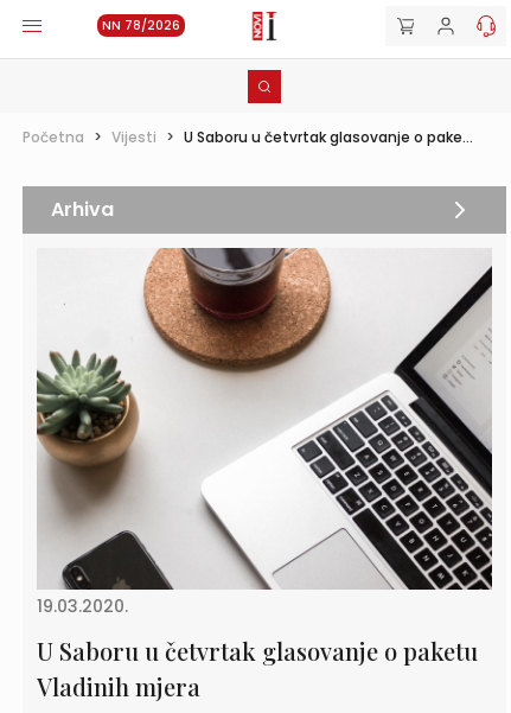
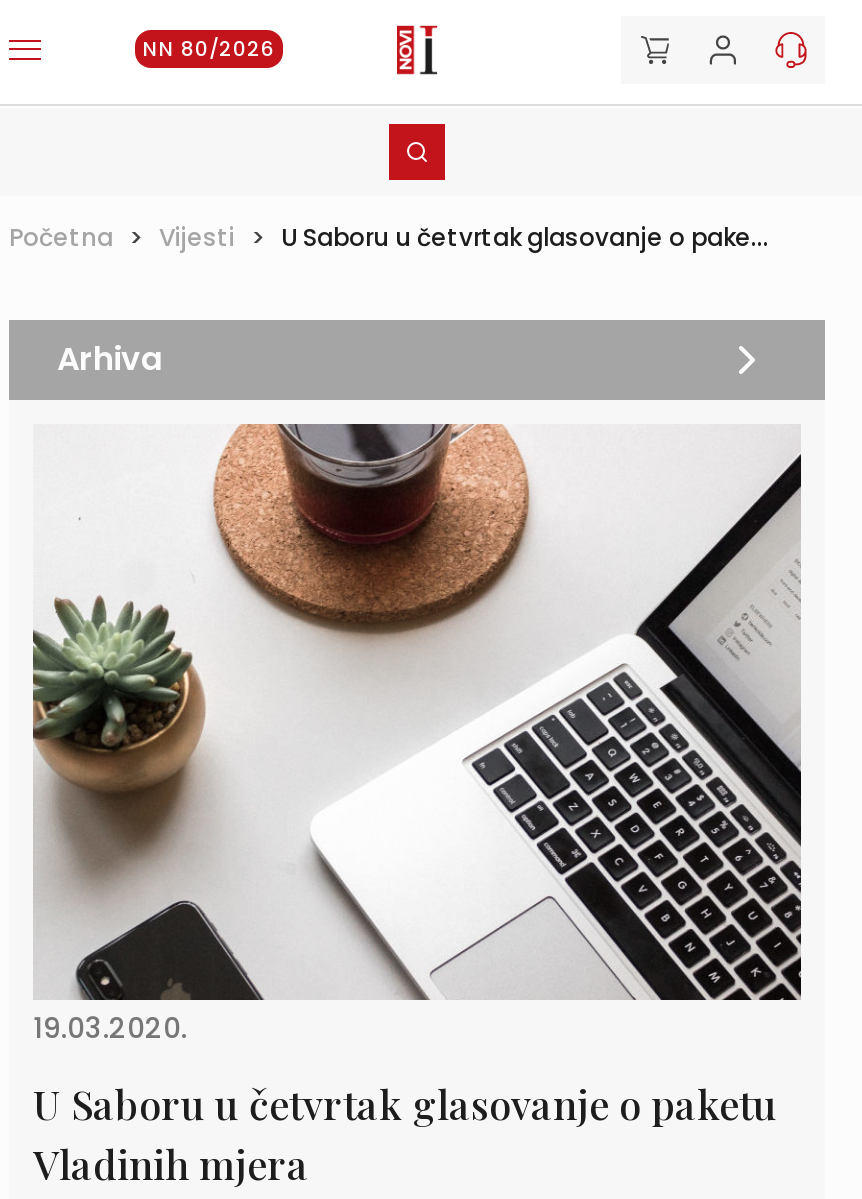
- NN 78/2026
+ NN 80/2026
